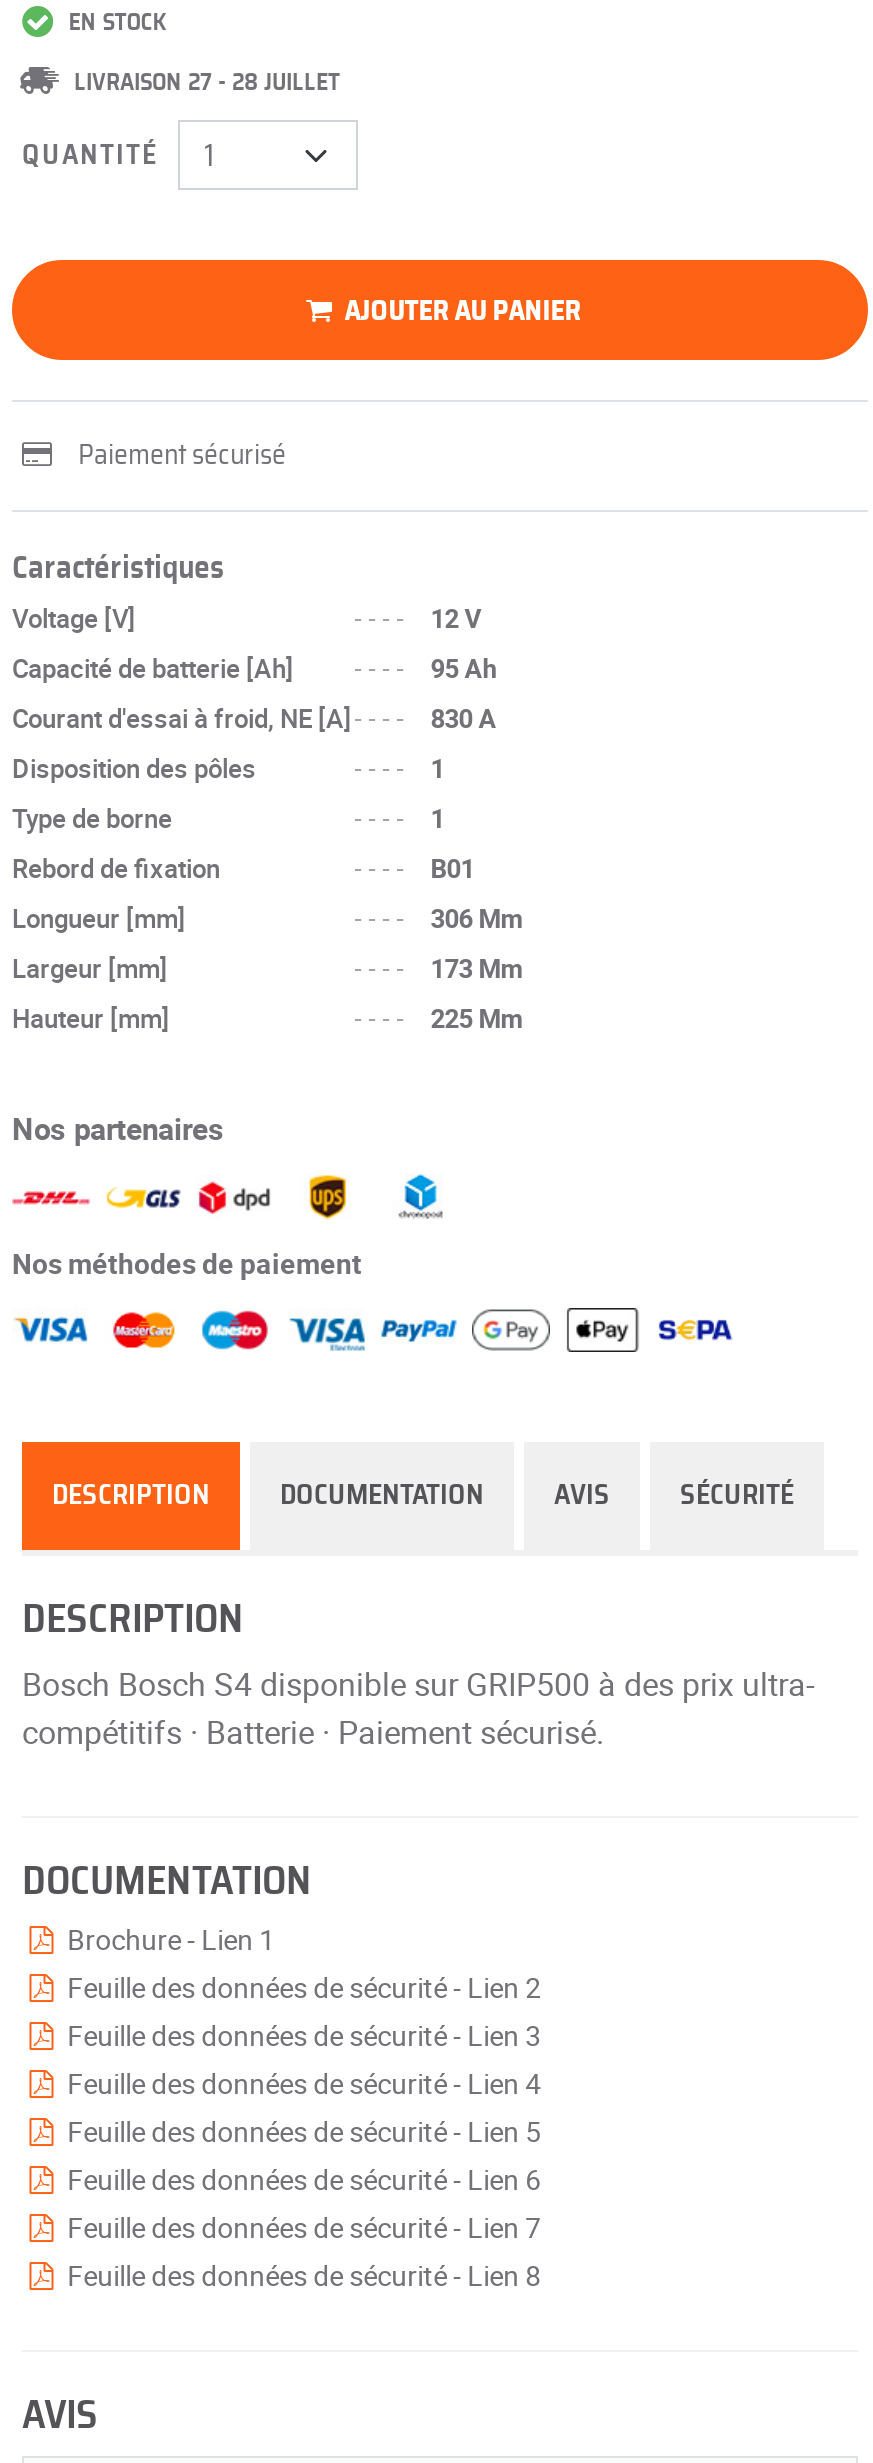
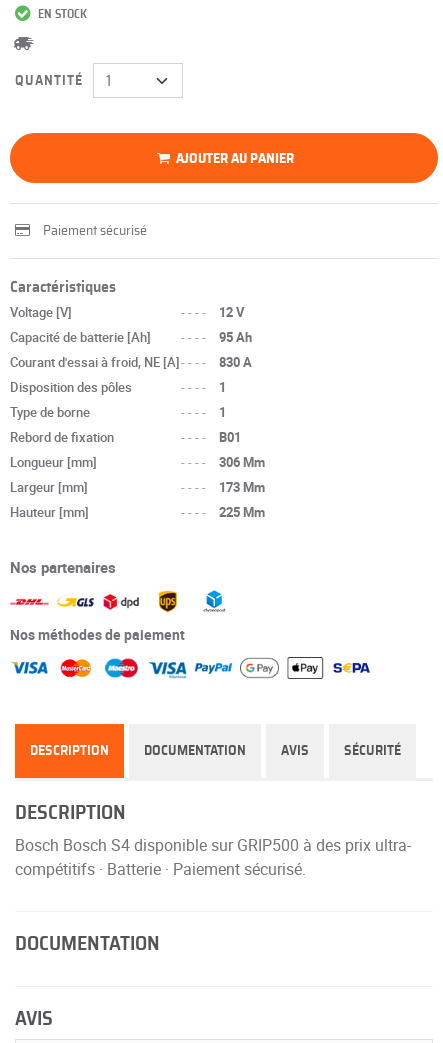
- LIVRAISON 27 - 28 JUILLET

- Brochure - Lien 1
- Feuille des données de sécurité - Lien 2
- Feuille des données de sécurité - Lien 3
- Feuille des données de sécurité - Lien 4
- Feuille des données de sécurité - Lien 5
- Feuille des données de sécurité - Lien 6
- Feuille des données de sécurité - Lien 7
- Feuille des données de sécurité - Lien 8
